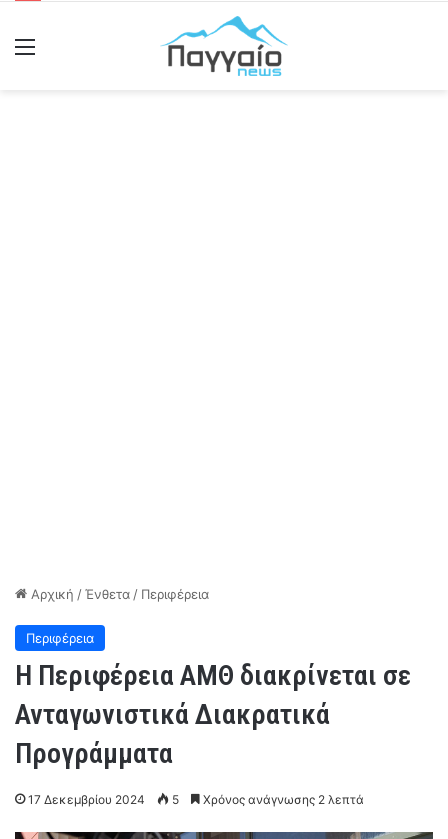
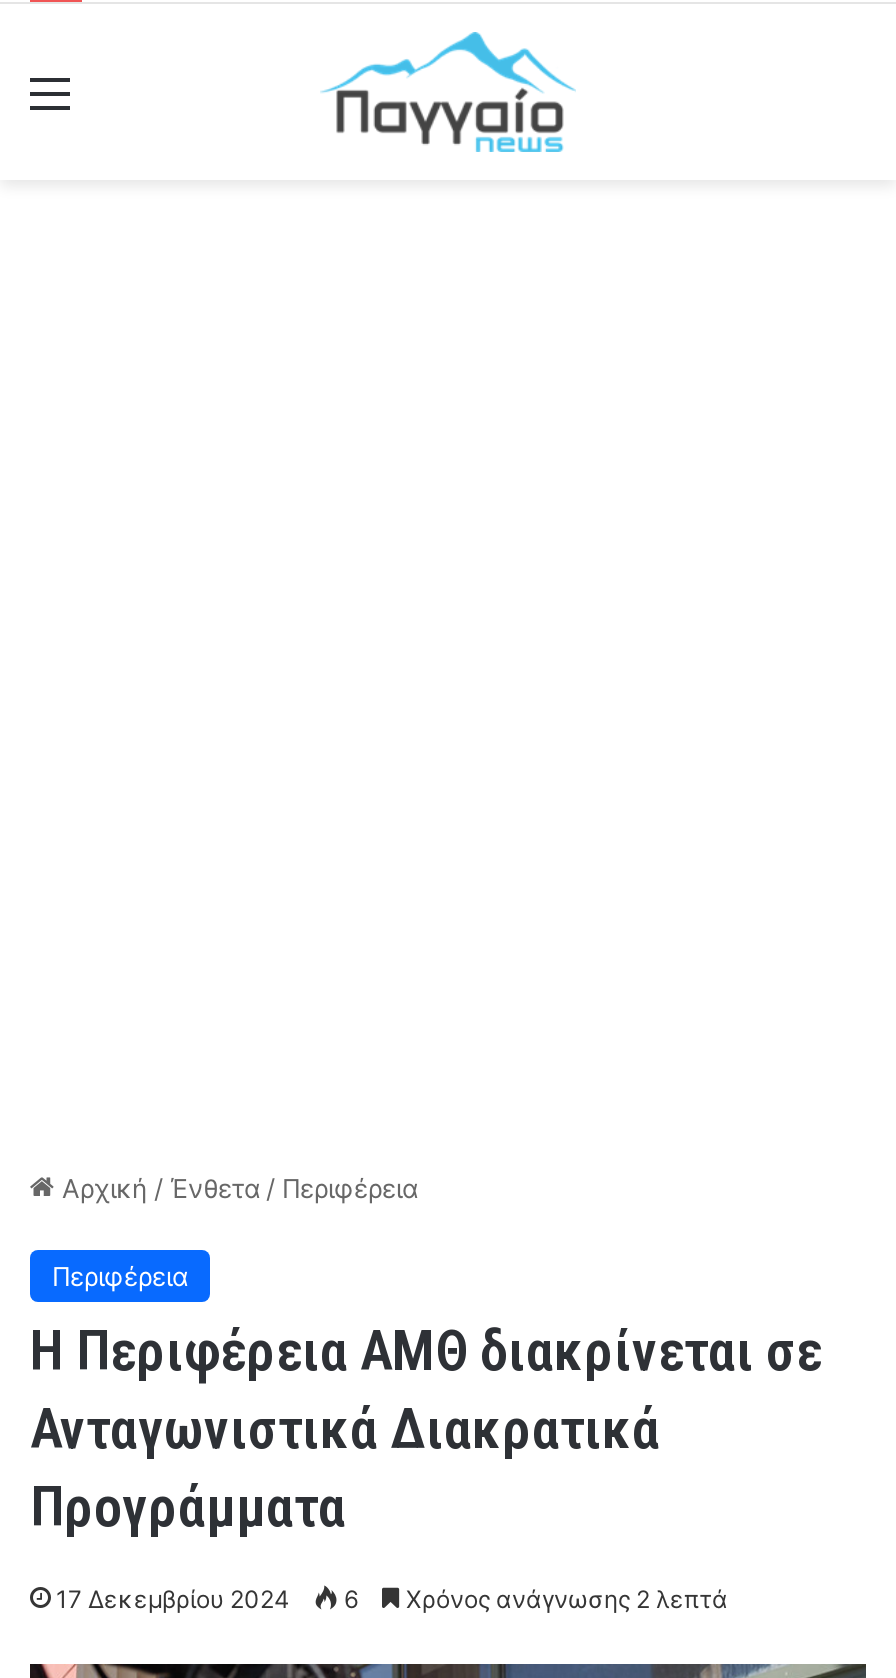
- 17 Δεκεμβρίου 2024 5 Χρόνος ανάγνωσης 2 λεπτά
+ 17 Δεκεμβρίου 2024 6 Χρόνος ανάγνωσης 2 λεπτά
